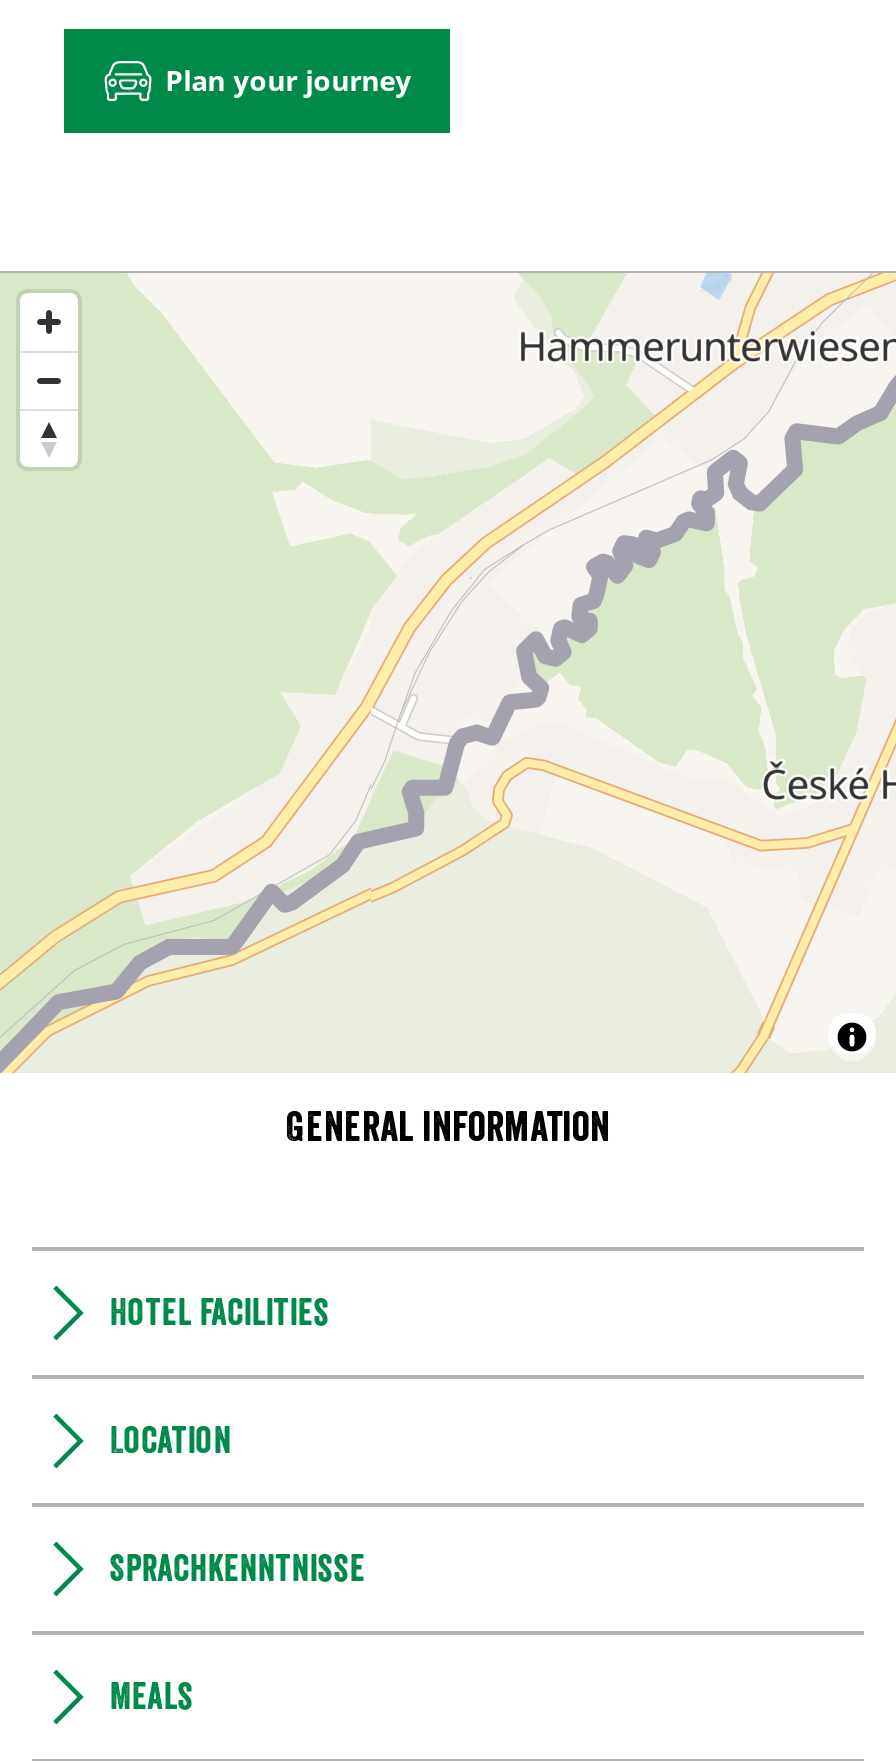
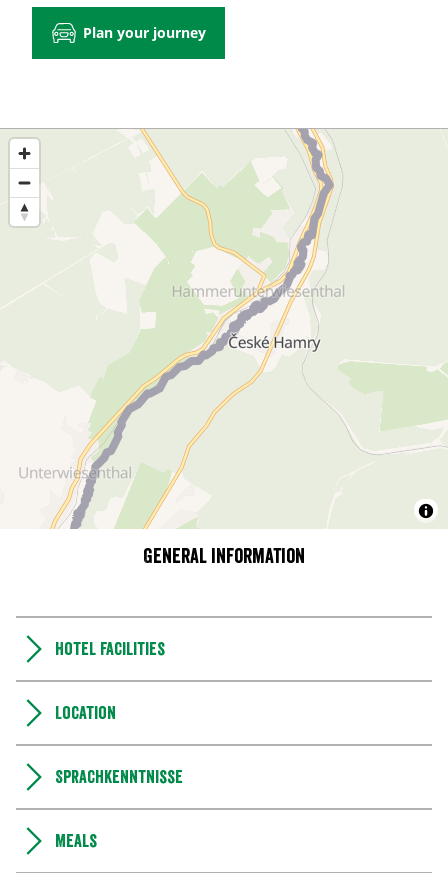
- [image]
+ [image]
